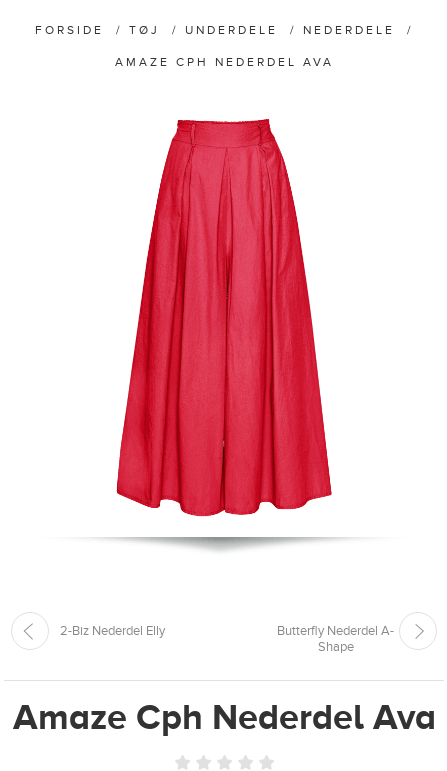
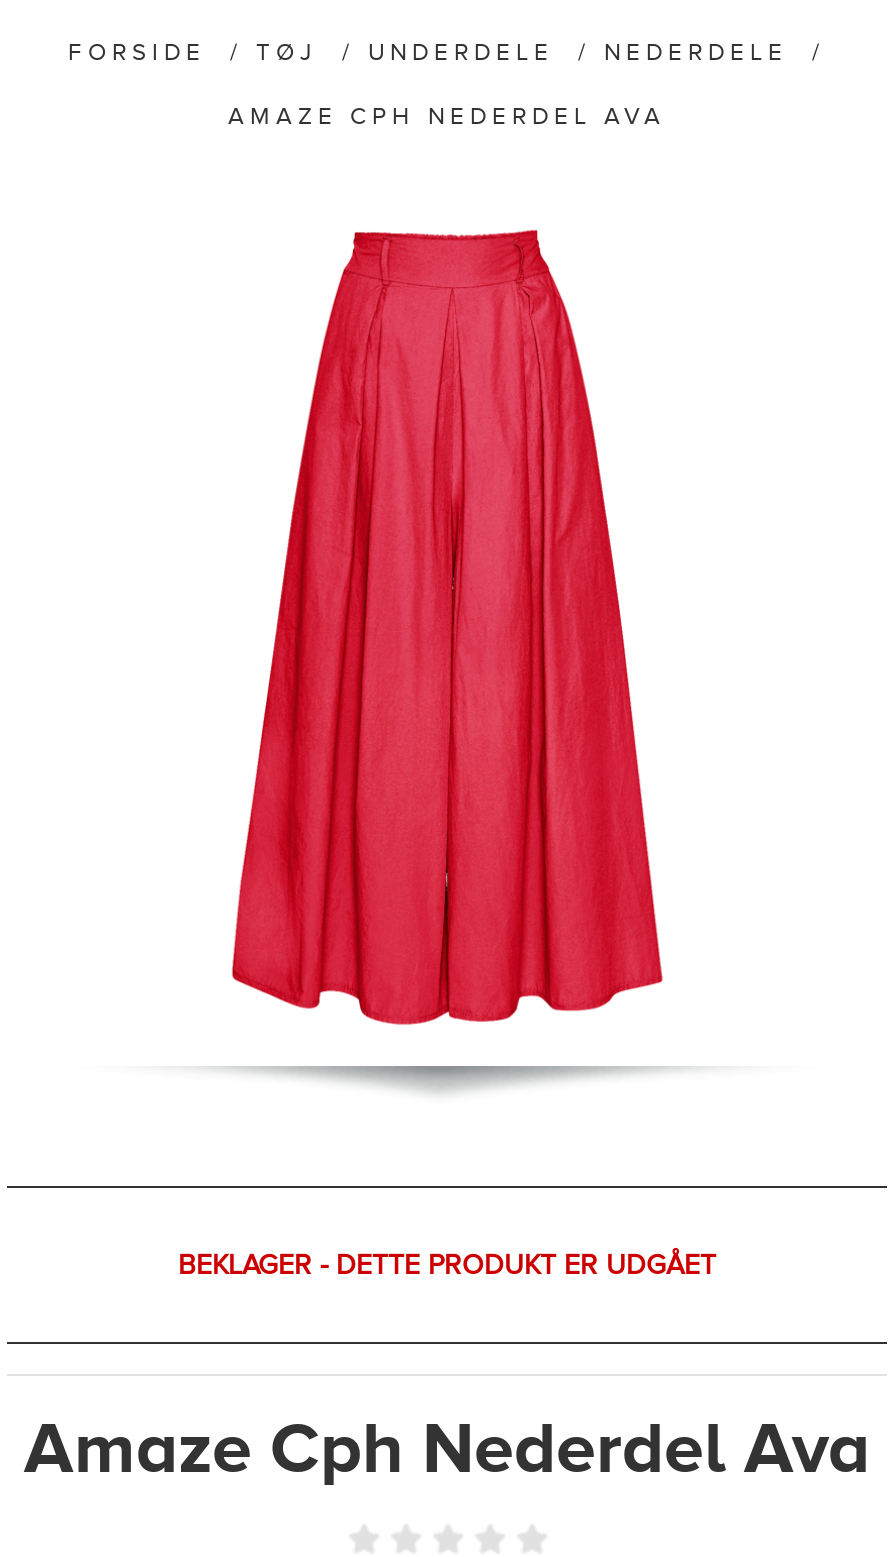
- 2-Biz Nederdel Elly
- Butterfly Nederdel A-
- Shape
+ BEKLAGER - DETTE PRODUKT ER UDGÅET
